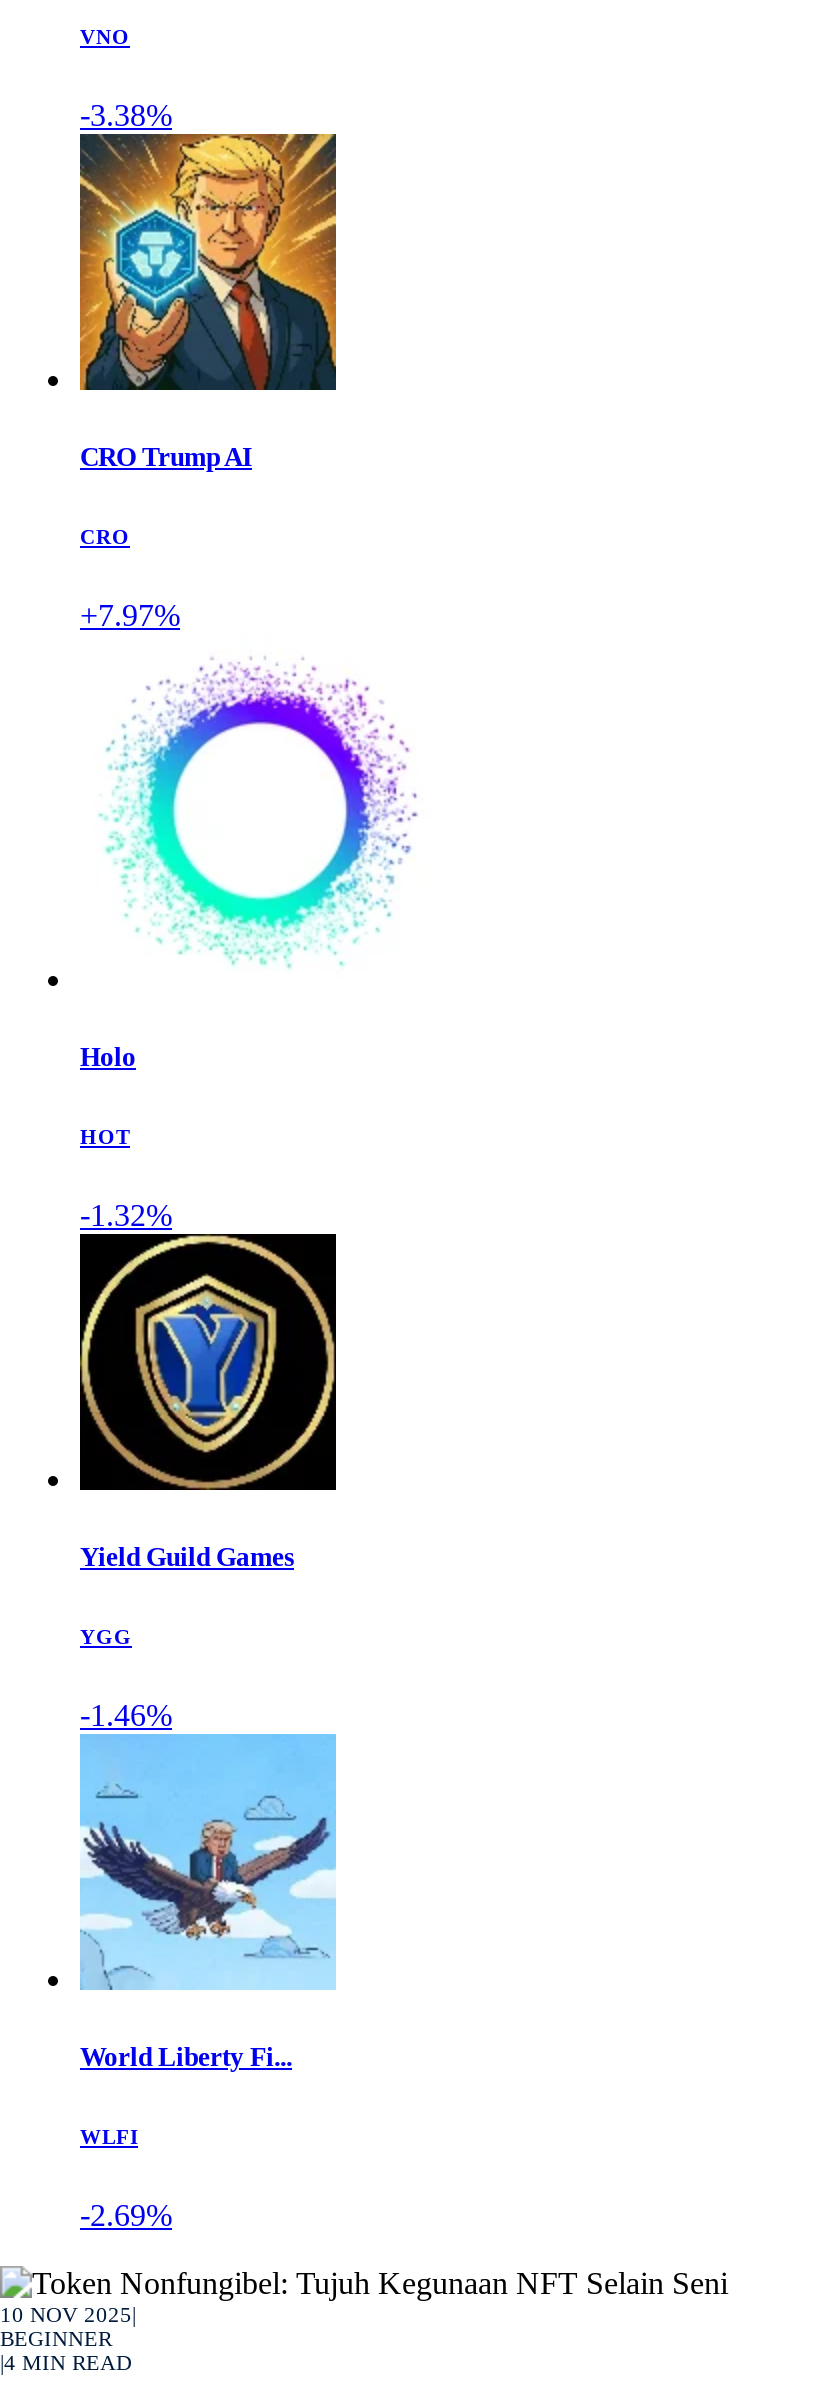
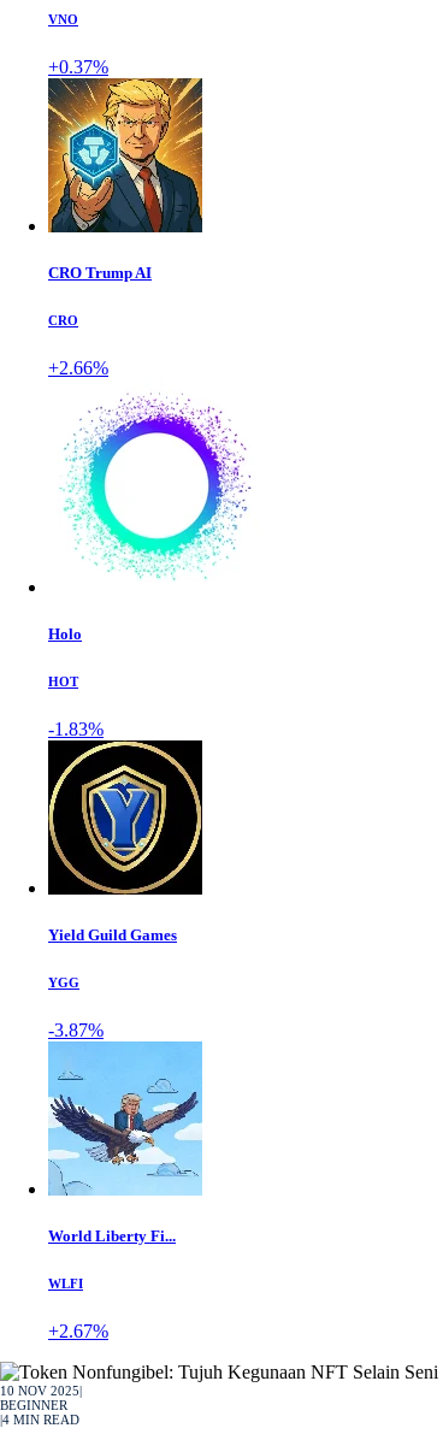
- -3.38%
+ +0.37%

- +7.97%
+ +2.66%

- -1.32%
+ -1.83%

- -1.46%
+ -3.87%

- -2.69%
+ +2.67%
